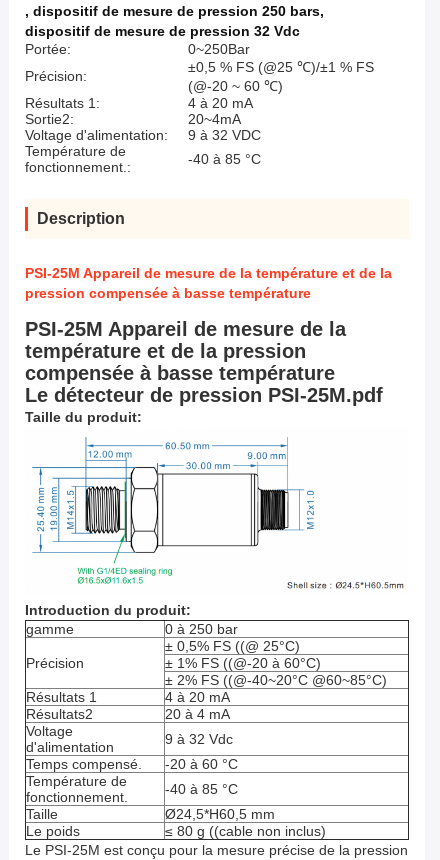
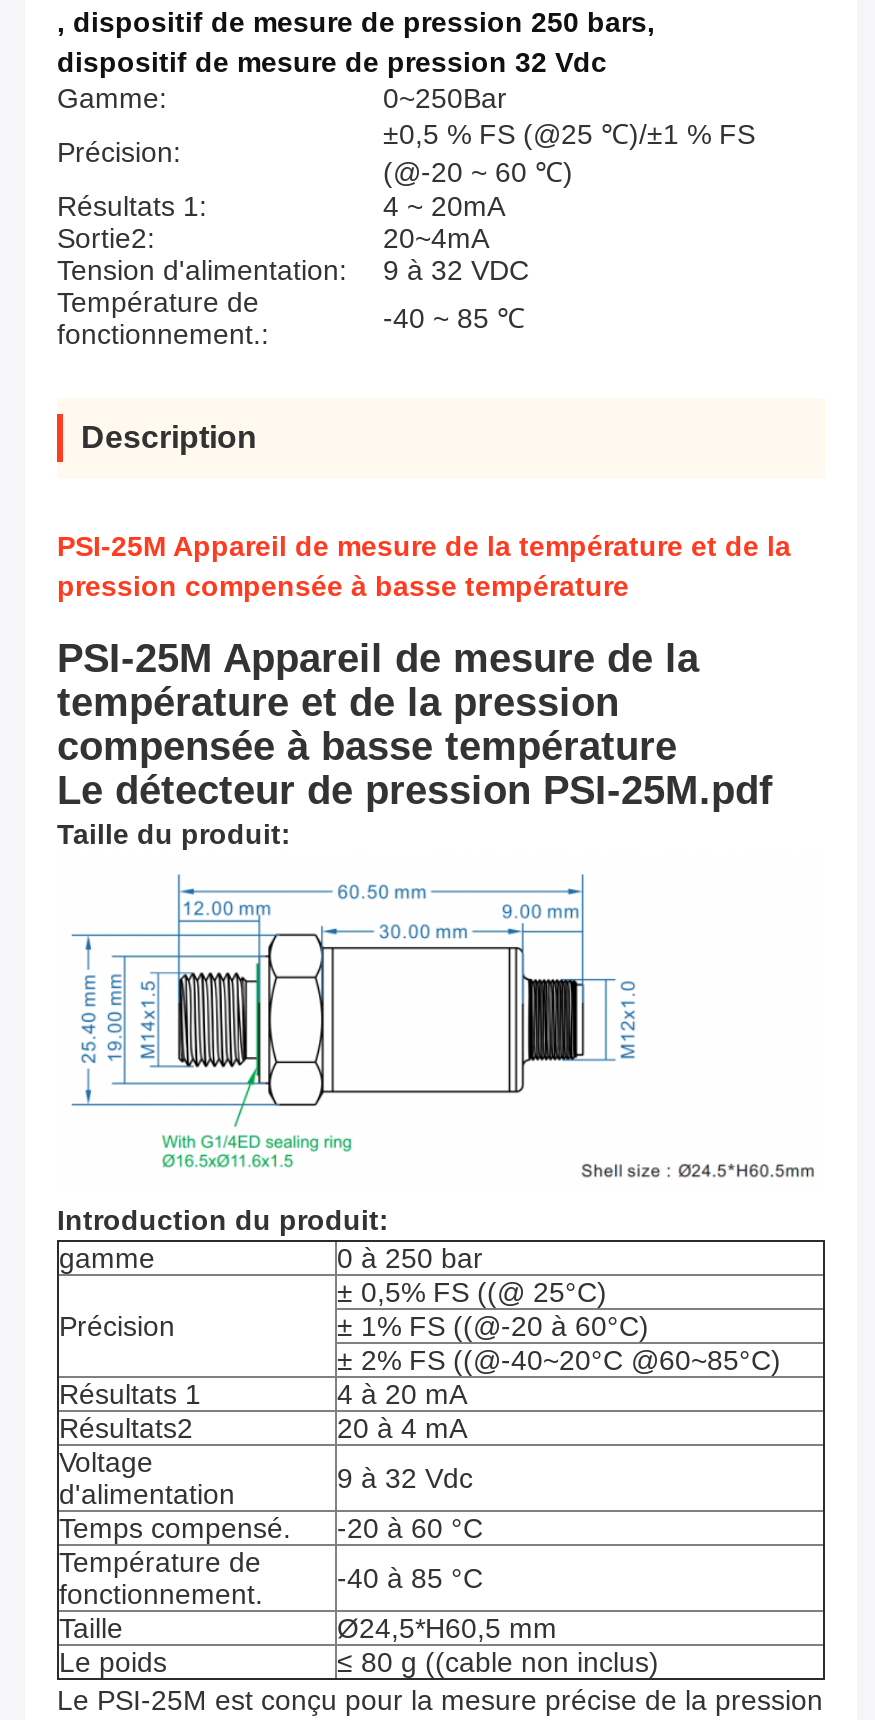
- Portée:
+ Gamme:

- 4 à 20 mA
+ 4 ~ 20mA

- Voltage d'alimentation:
+ Tension d'alimentation:

- -40 à 85 °C
+ -40 ~ 85 ℃
